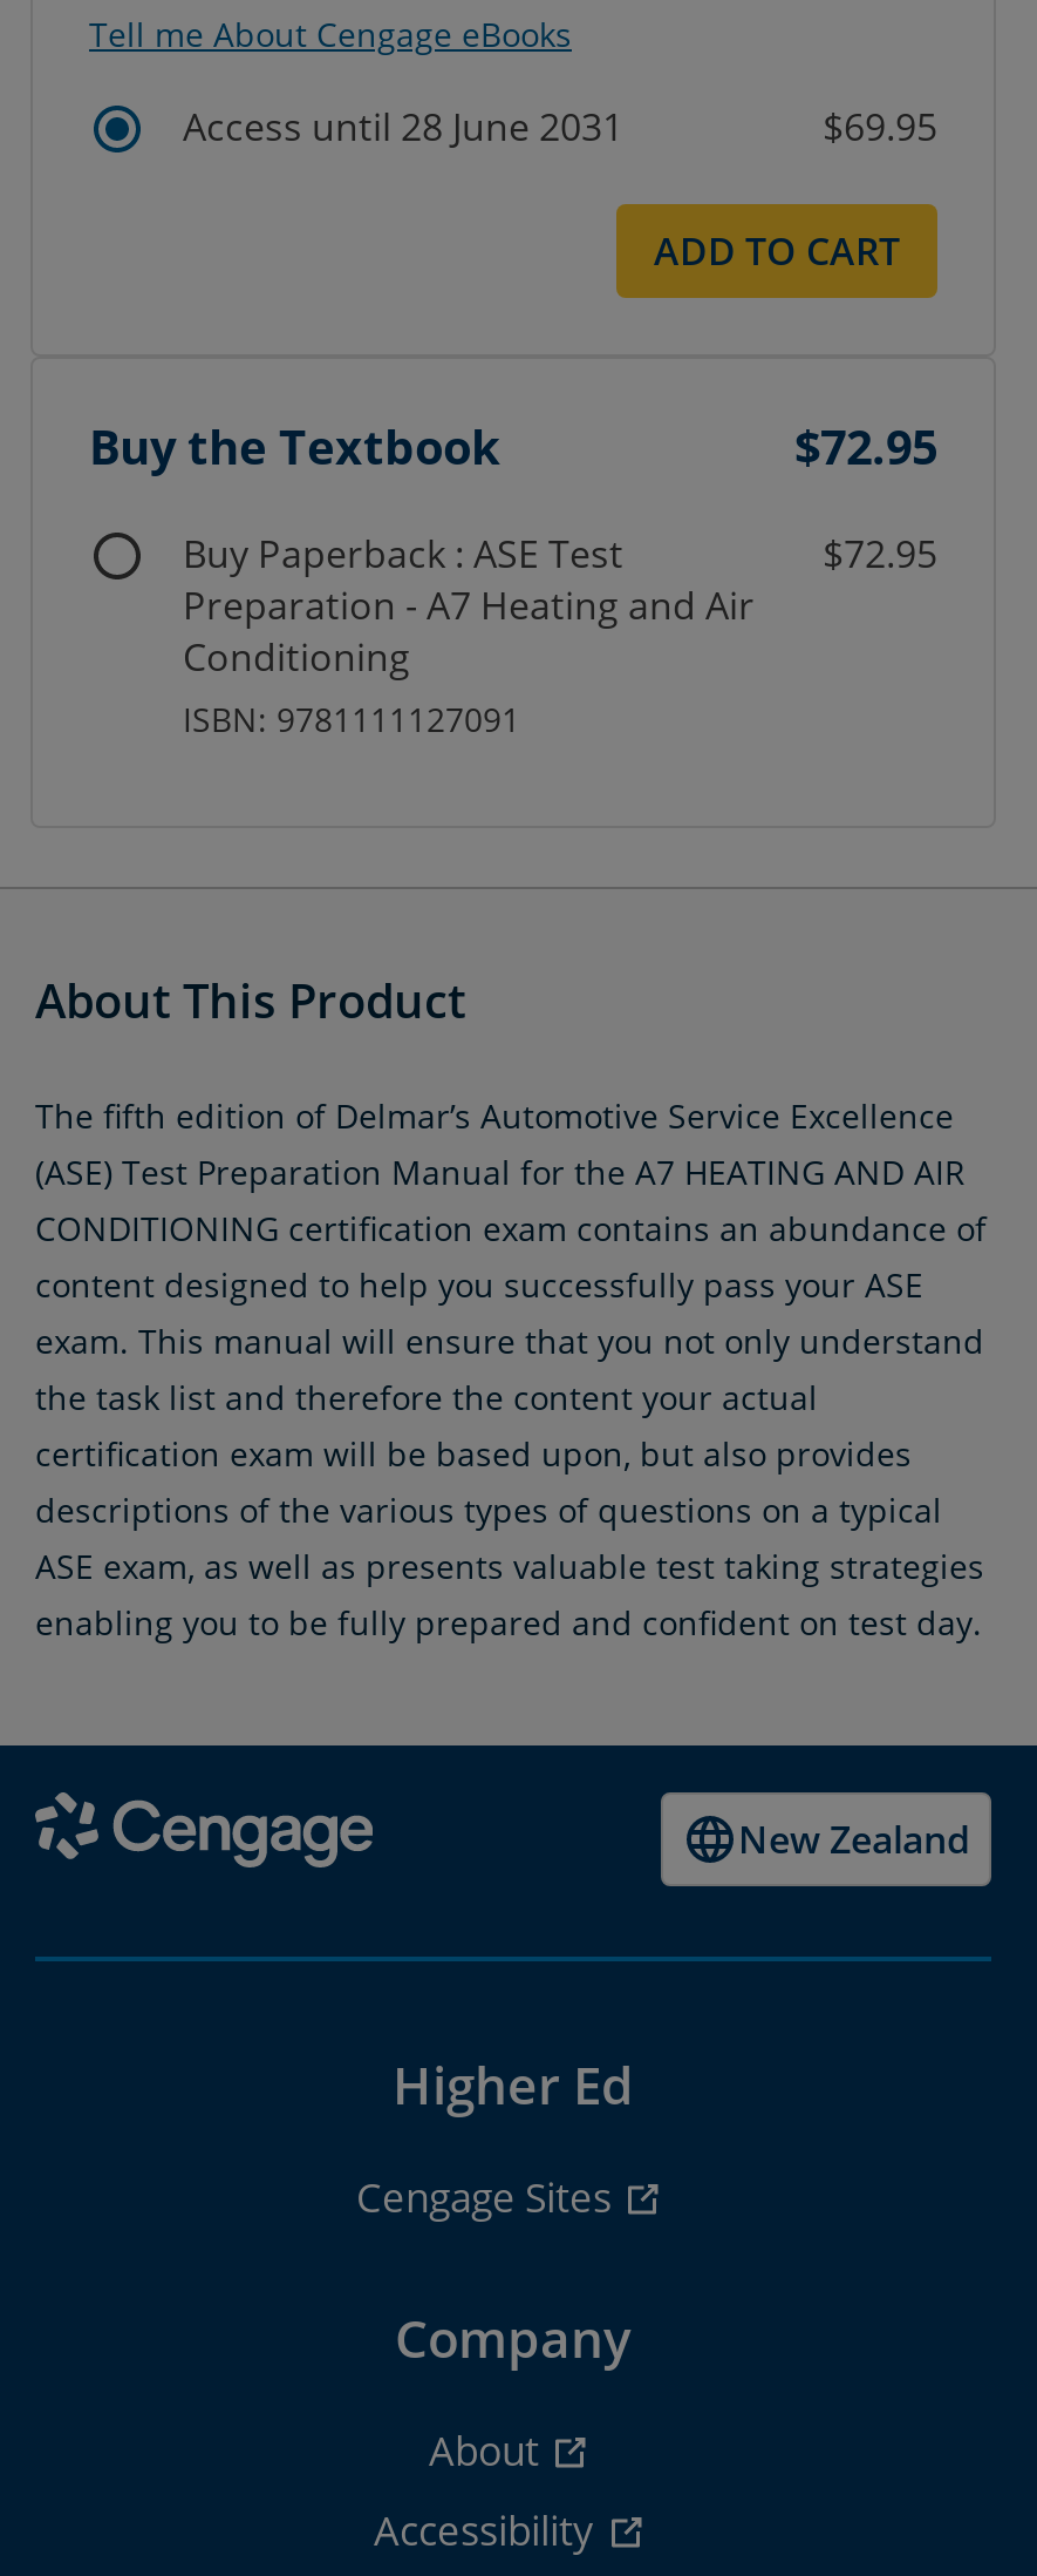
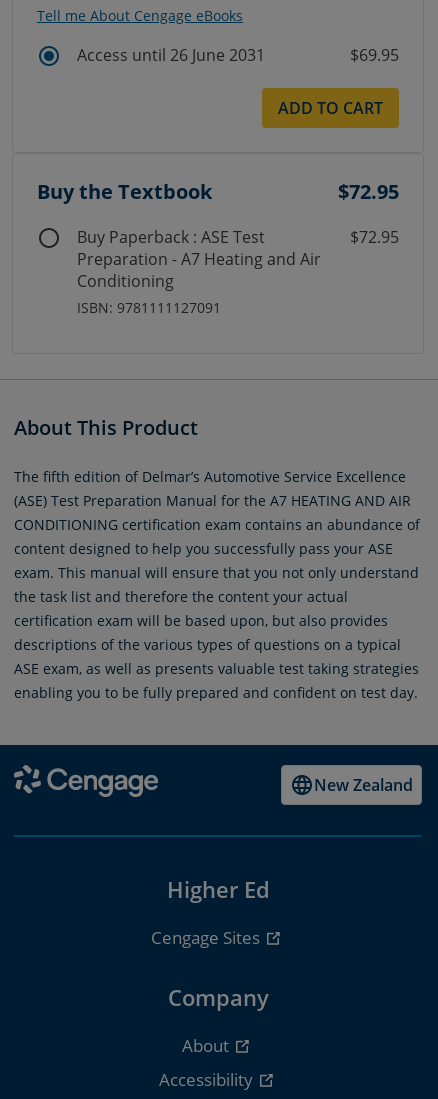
- Access until 28 June 2031
+ Access until 26 June 2031
